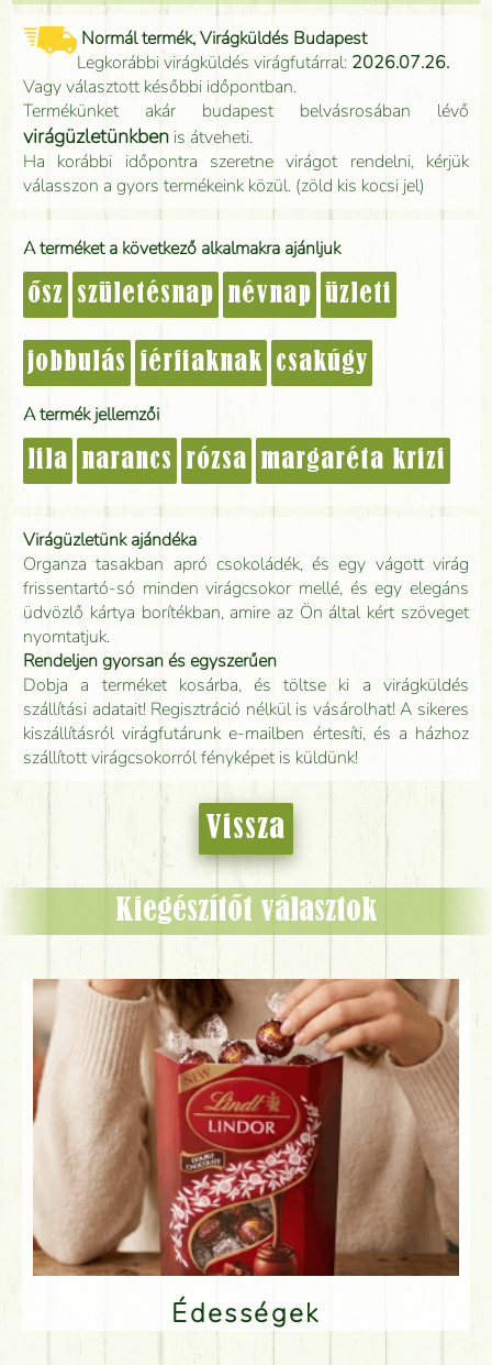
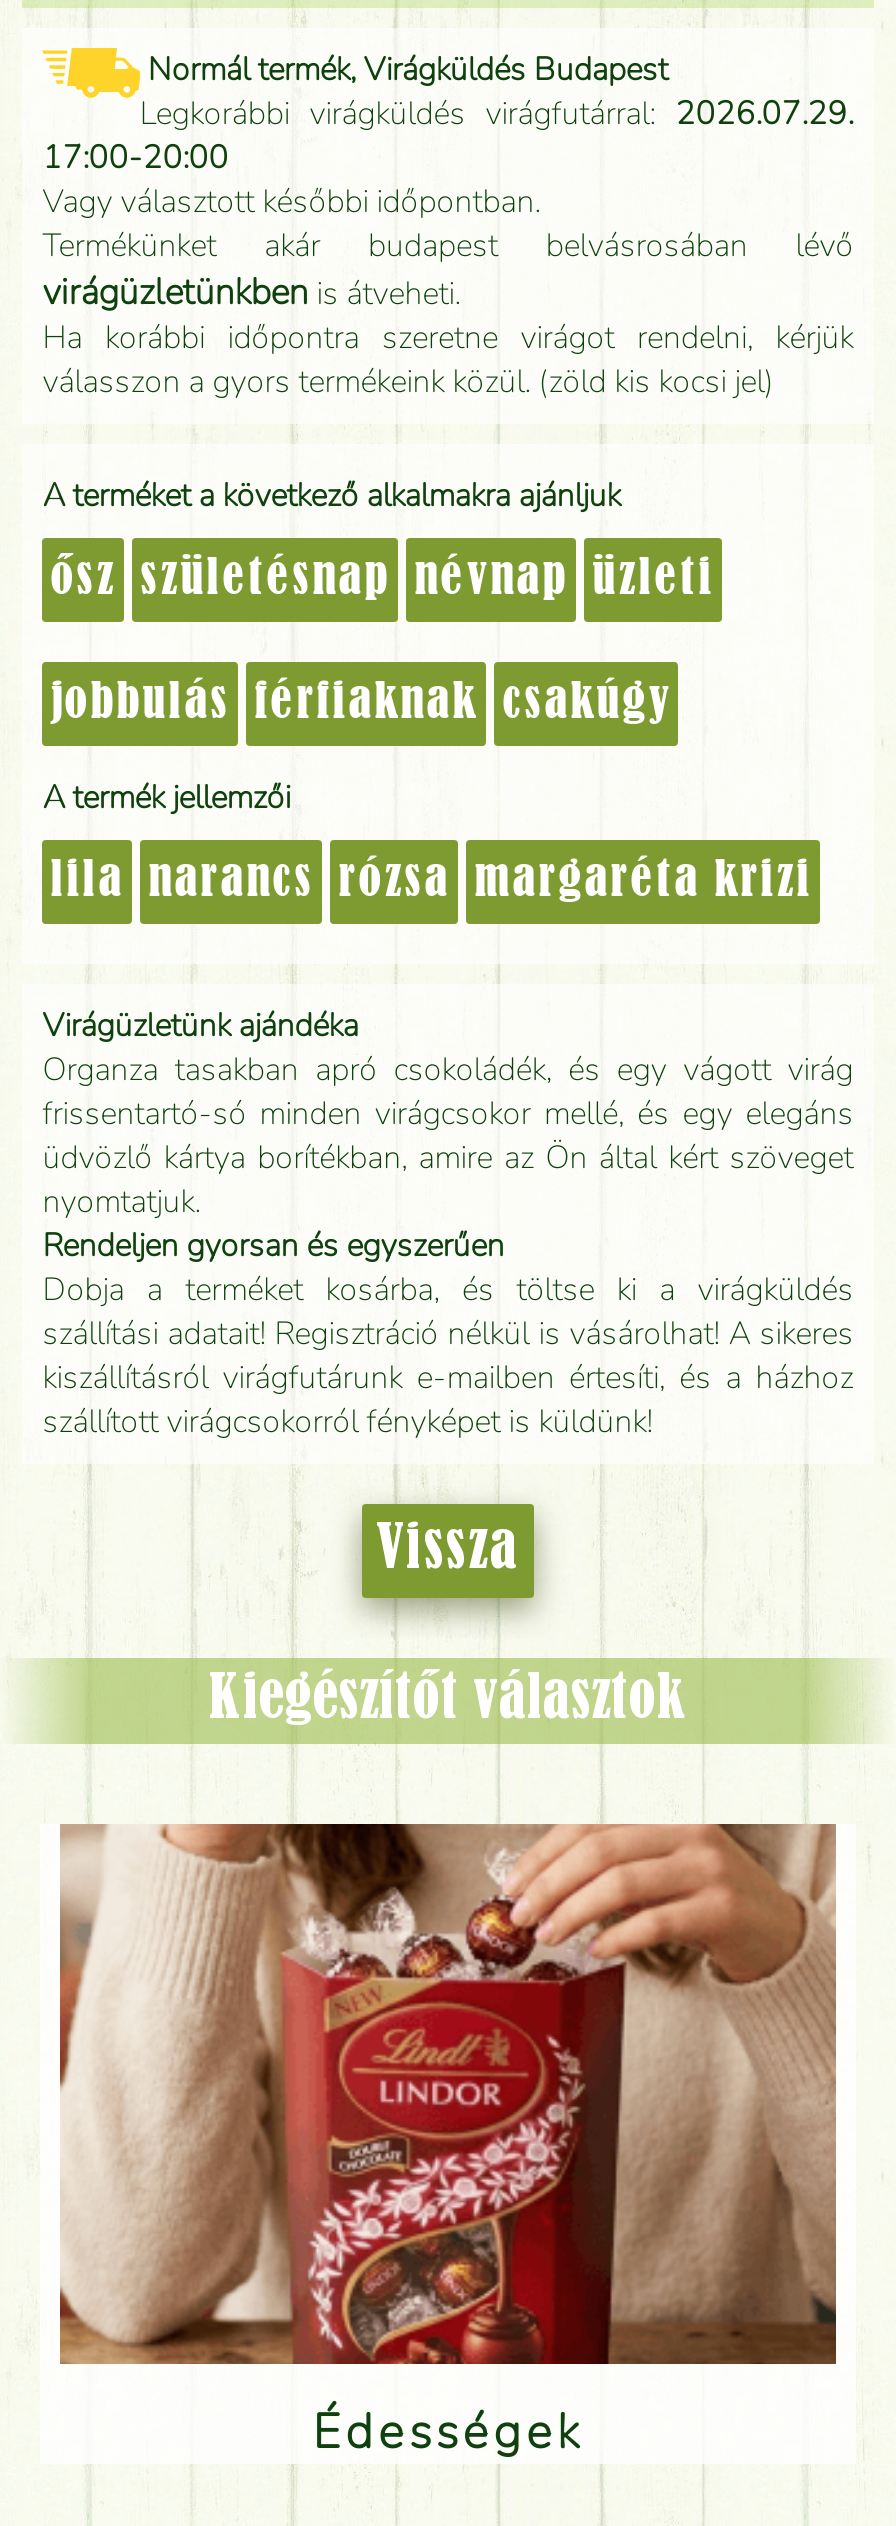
- Legkorábbi virágküldés virágfutárral: 2026.07.26.
+ Legkorábbi virágküldés virágfutárral: 2026.07.29.
+ 17:00-20:00
